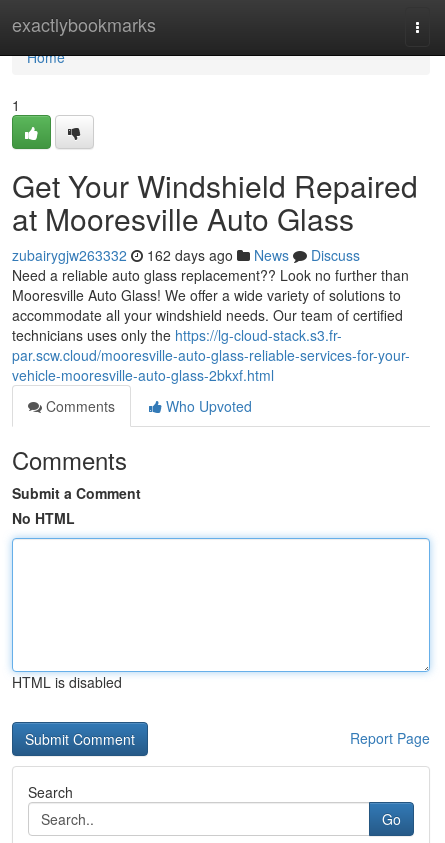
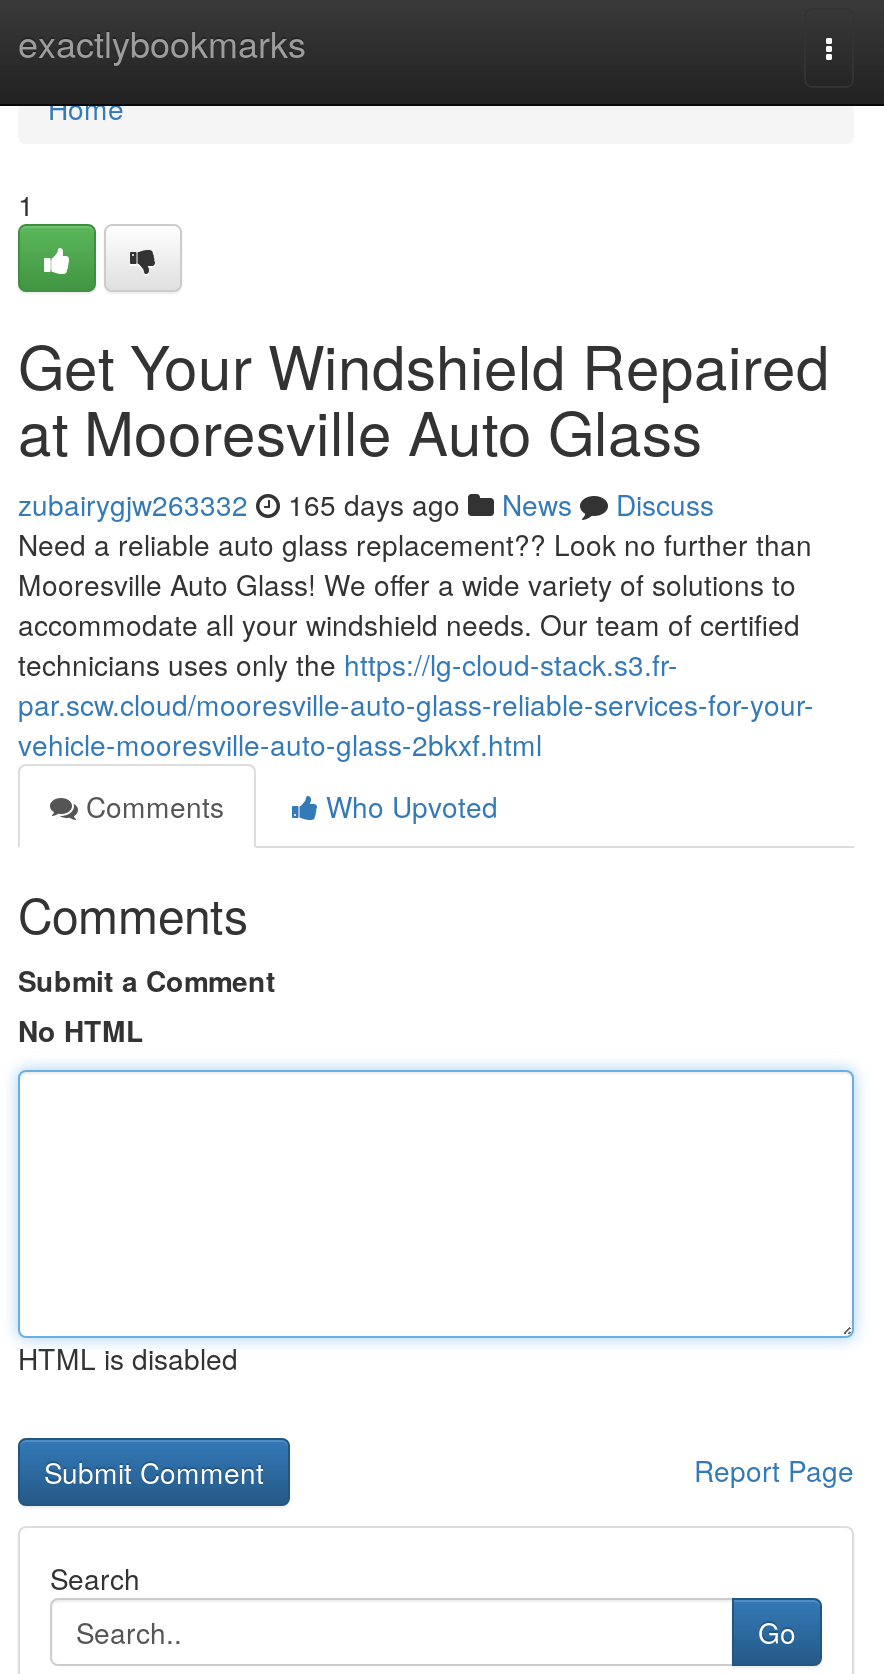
- zubairygjw263332 162 days ago News Discuss
+ zubairygjw263332 165 days ago News Discuss
